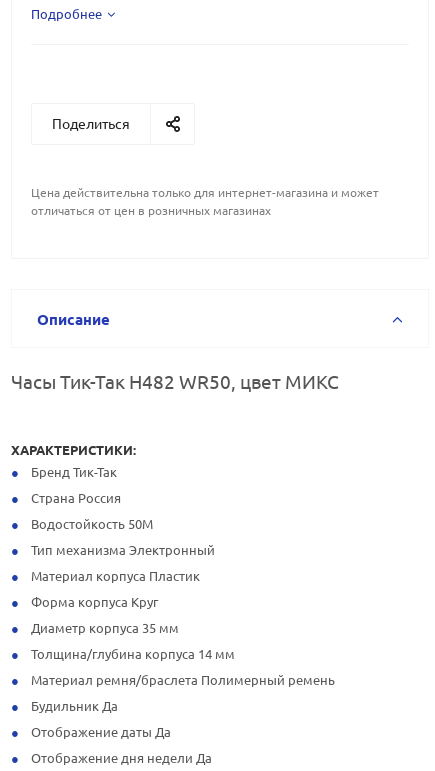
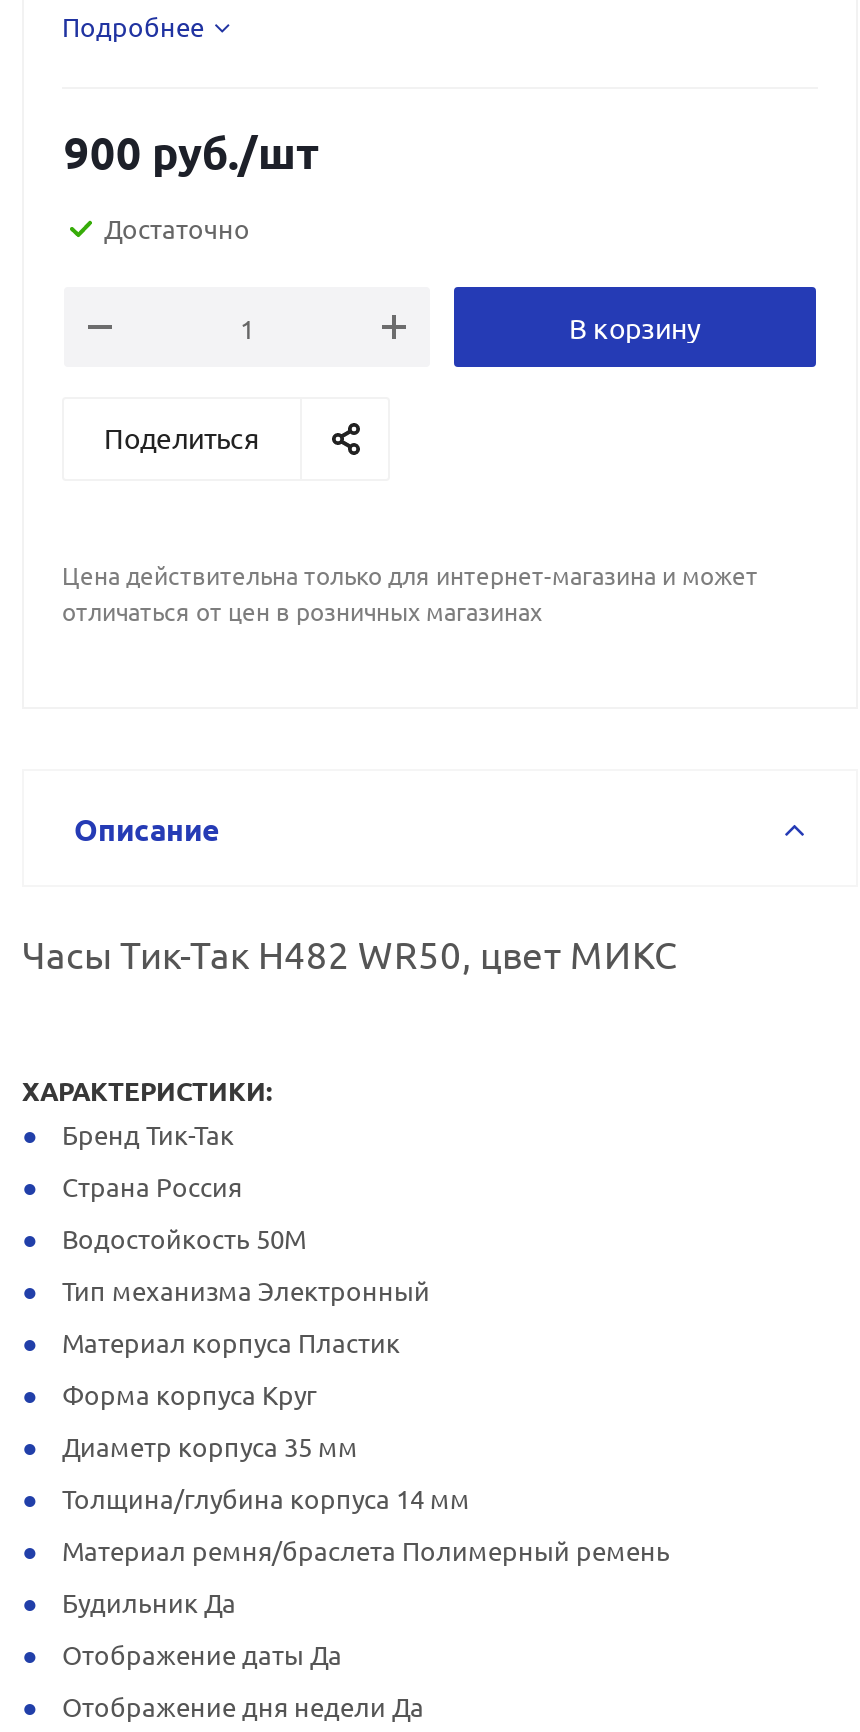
+ 900 руб./шт
+ Достаточно
+ В корзину
